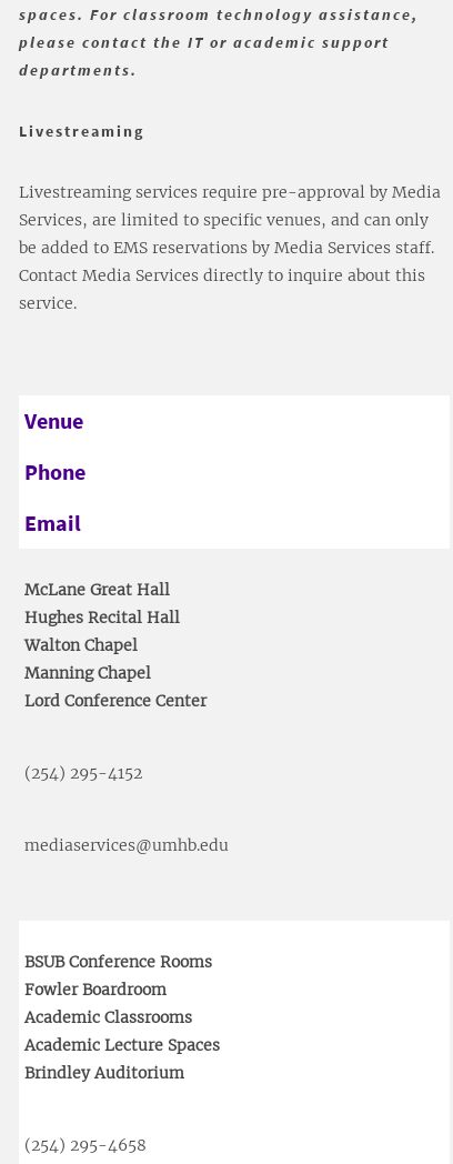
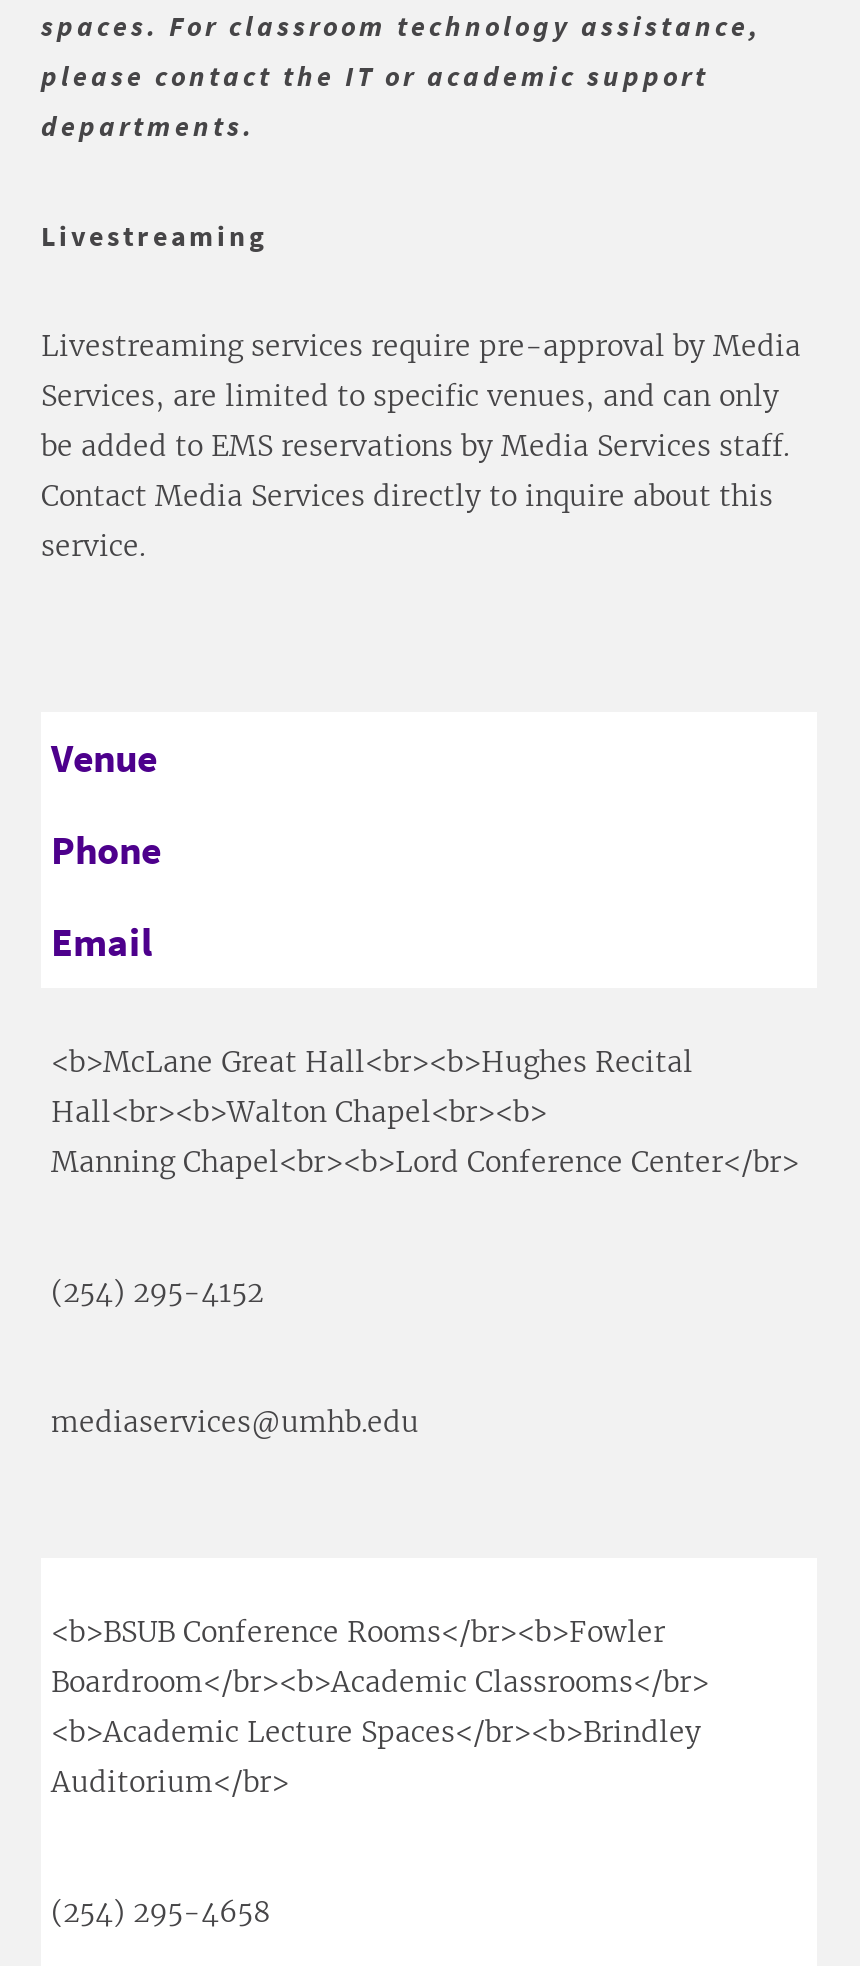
- McLane Great Hall
- Hughes Recital Hall
- Walton Chapel
- Manning Chapel
- Lord Conference Center
+ <b>McLane Great Hall<br><b>Hughes Recital
+ Hall<br><b>Walton Chapel<br><b>
+ Manning Chapel<br><b>Lord Conference Center</br>

- BSUB Conference Rooms
- Fowler Boardroom
- Academic Classrooms
- Academic Lecture Spaces
- Brindley Auditorium
+ <b>BSUB Conference Rooms</br><b>Fowler
+ Boardroom</br><b>Academic Classrooms</br>
+ <b>Academic Lecture Spaces</br><b>Brindley
+ Auditorium</br>
